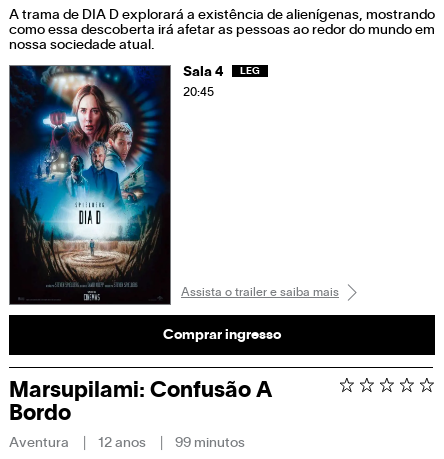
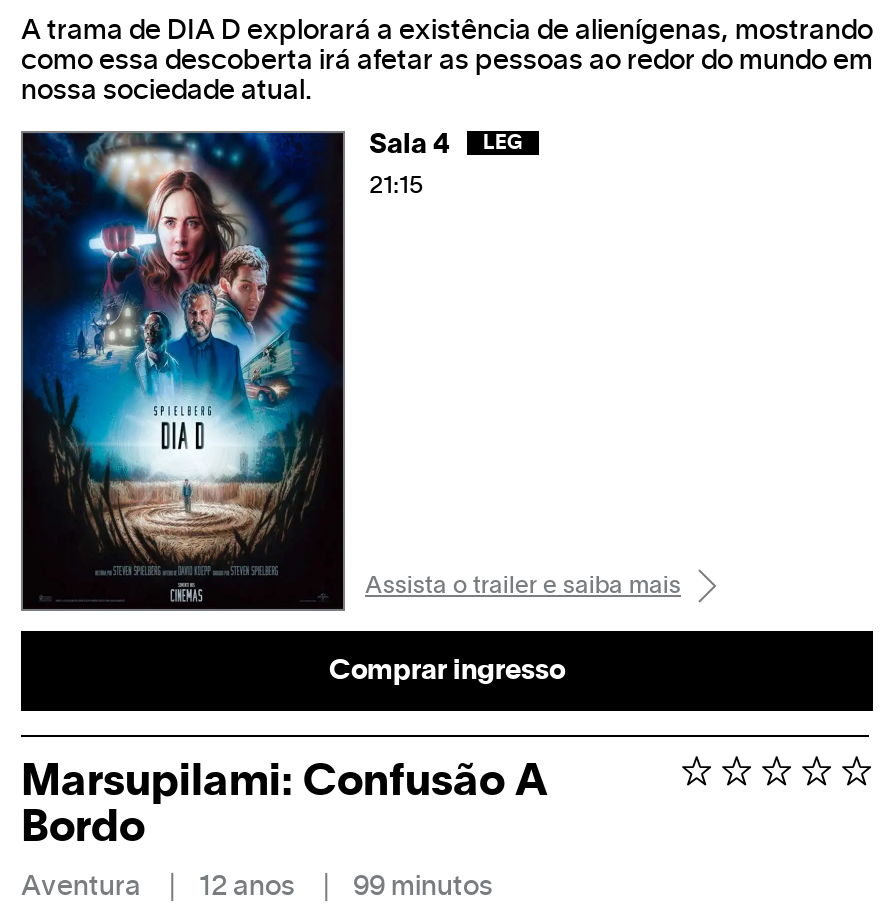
- 20:45
+ 21:15
